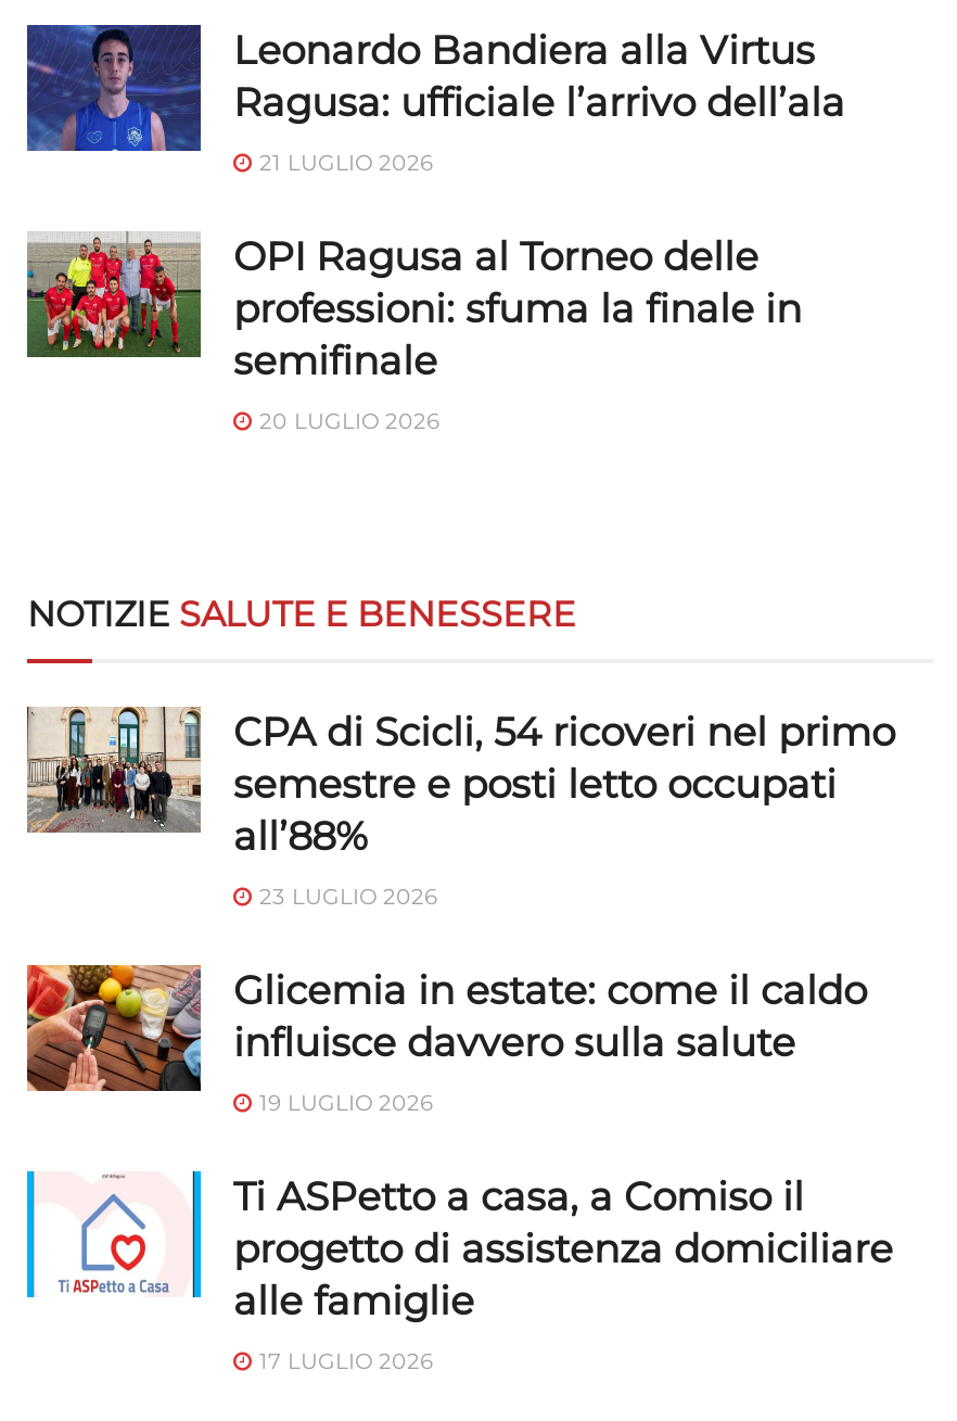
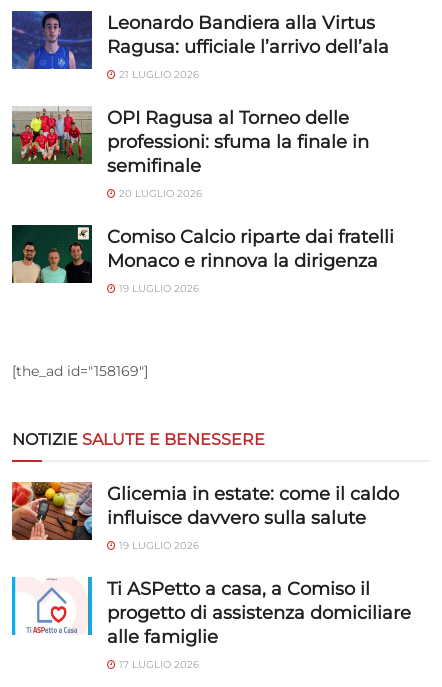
+ [image]
+ Comiso Calcio riparte dai fratelli
+ Monaco e rinnova la dirigenza
+ 19 LUGLIO 2026

+ [the_ad id="158169"]

moved down: NOTIZIE SALUTE E BENESSERE

- [image]
- CPA di Scicli, 54 ricoveri nel primo
- semestre e posti letto occupati
- all’88%
- 23 LUGLIO 2026
